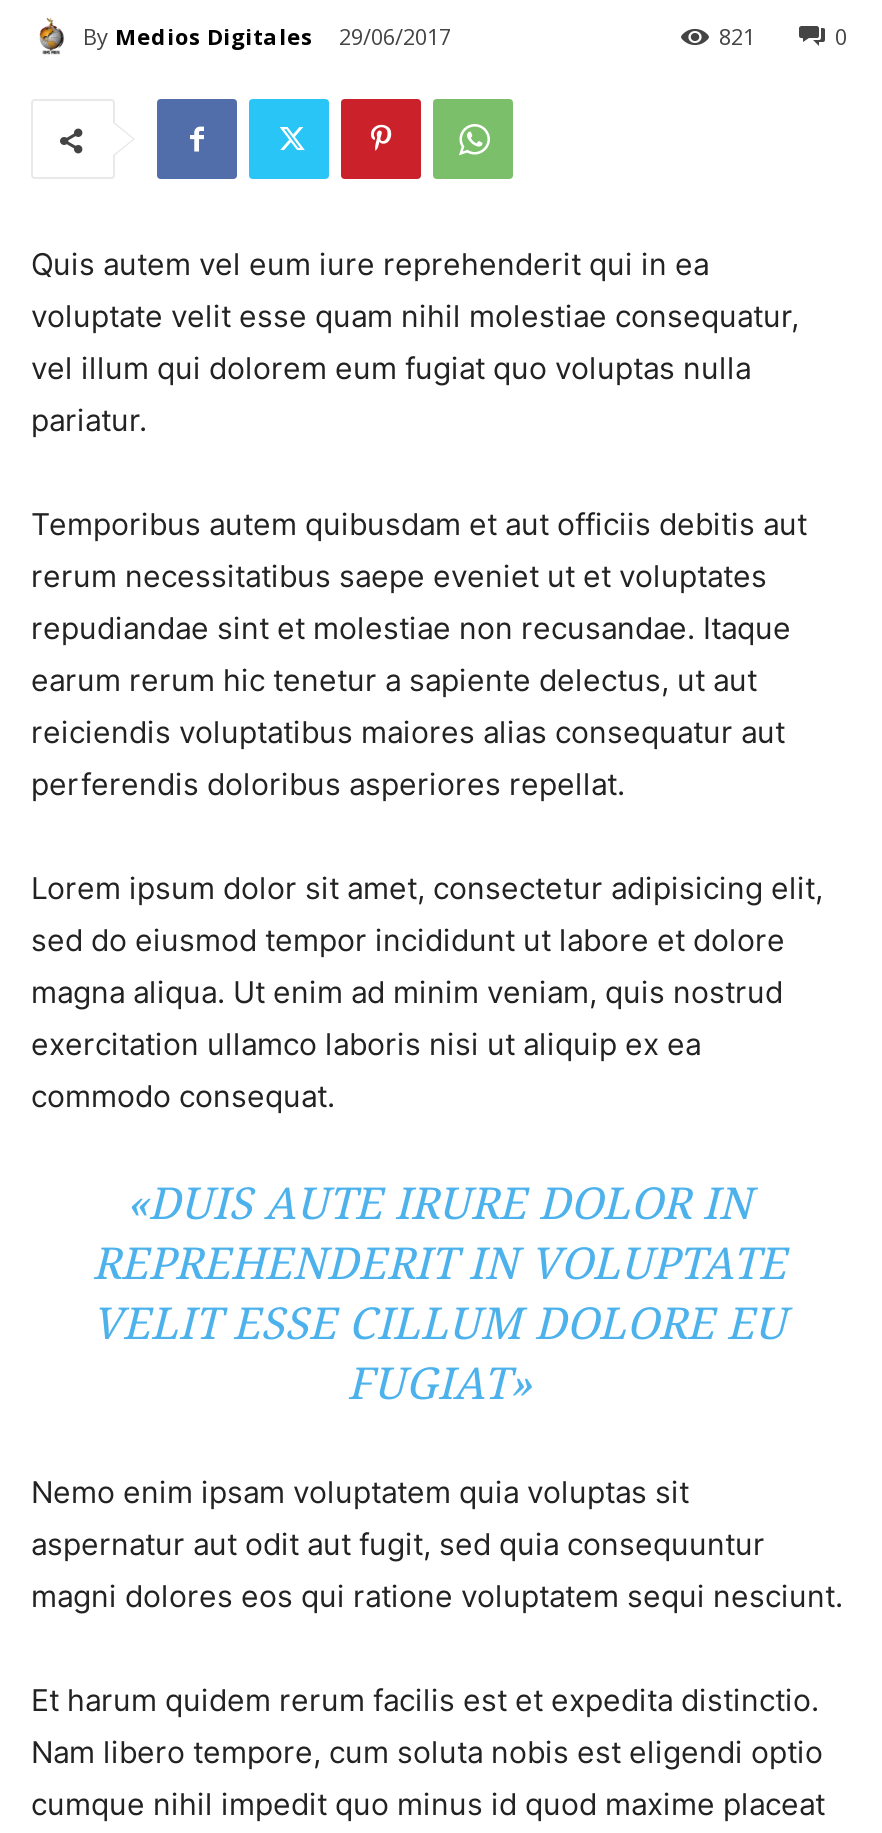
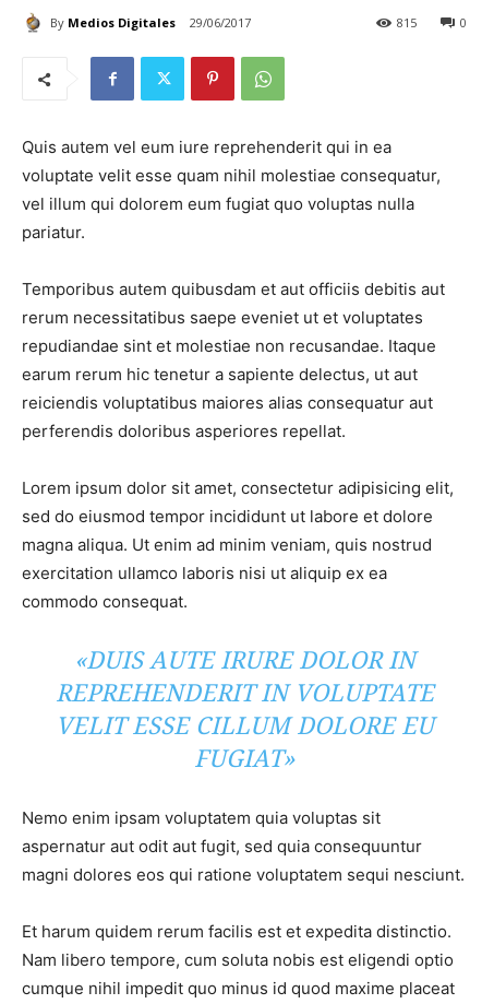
- 821
+ 815
